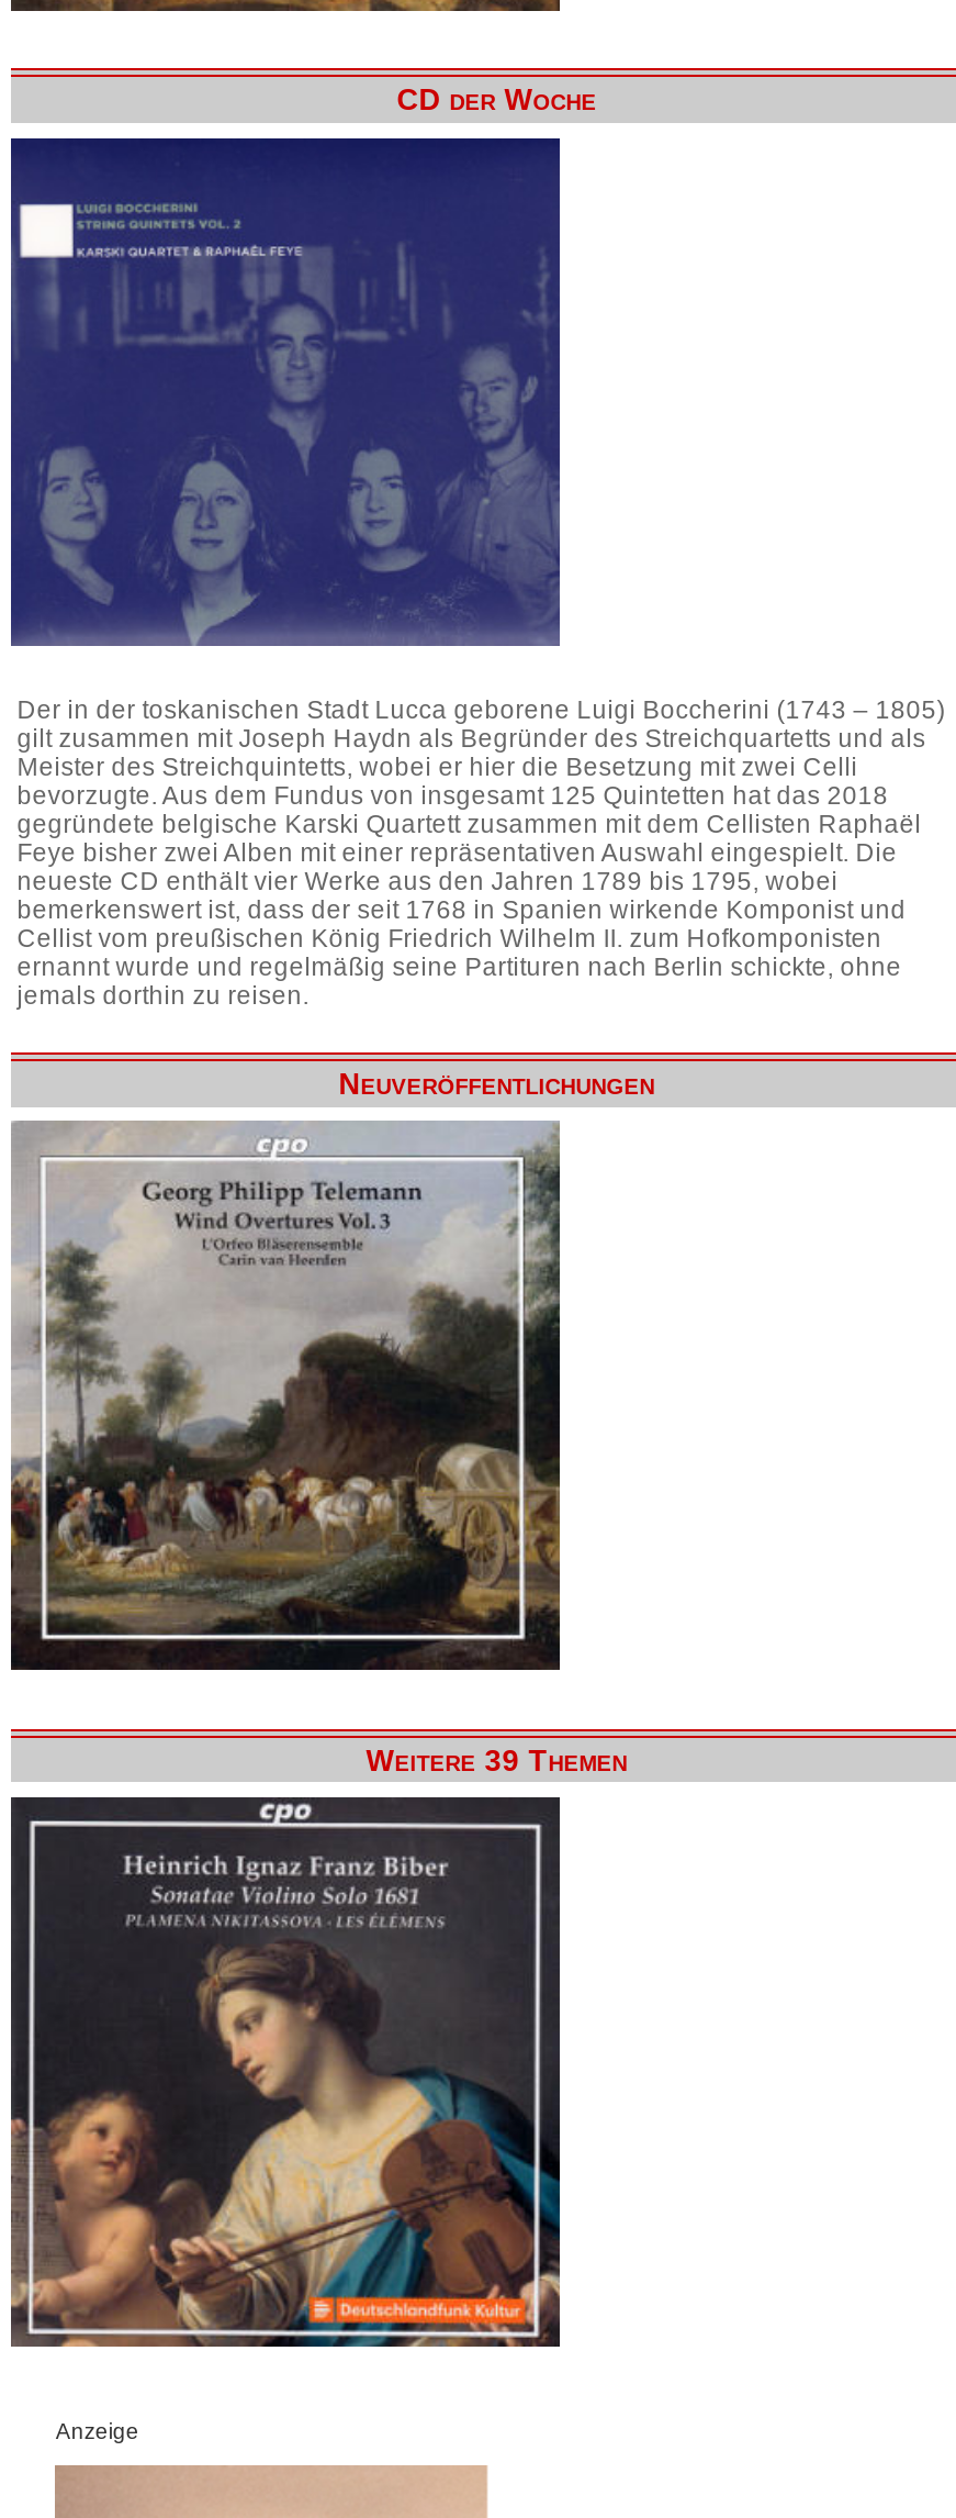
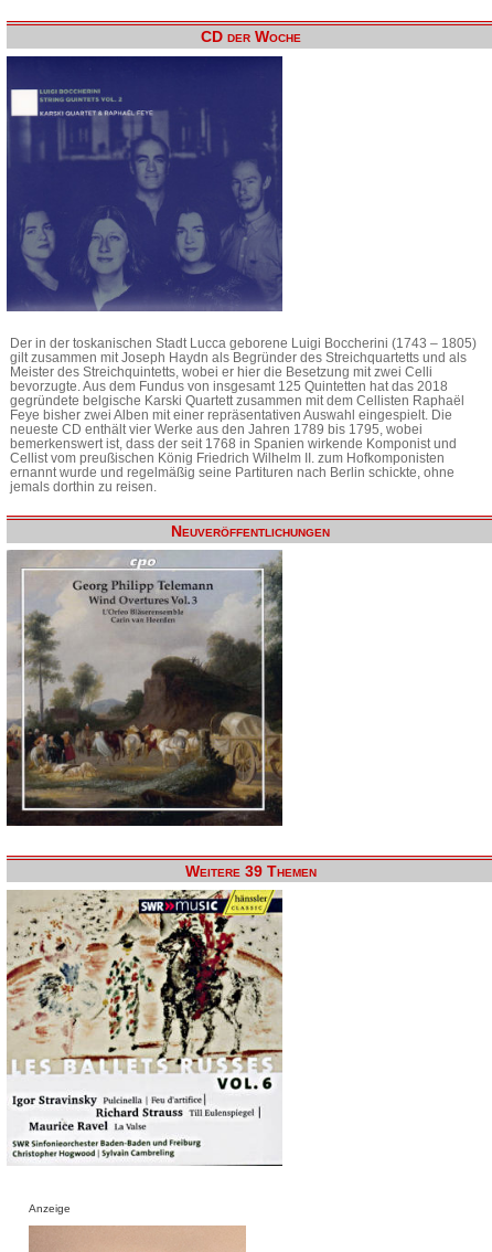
- [image]
+ [image]
